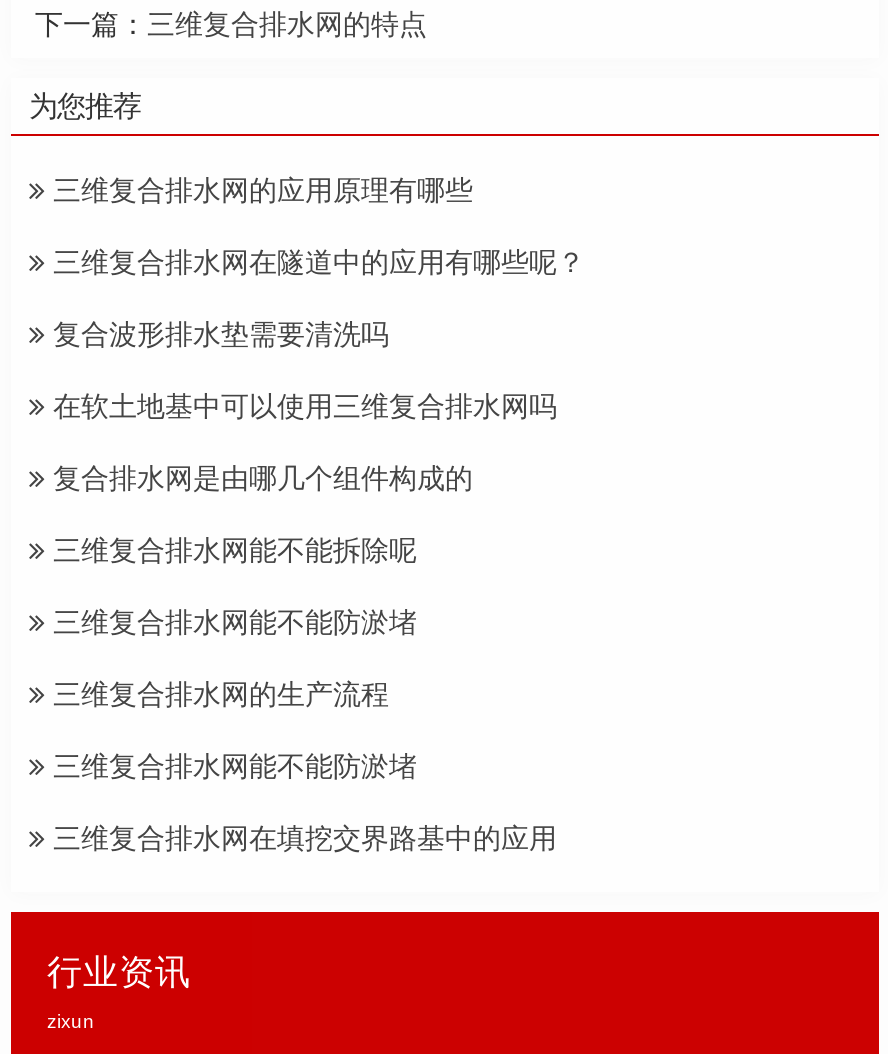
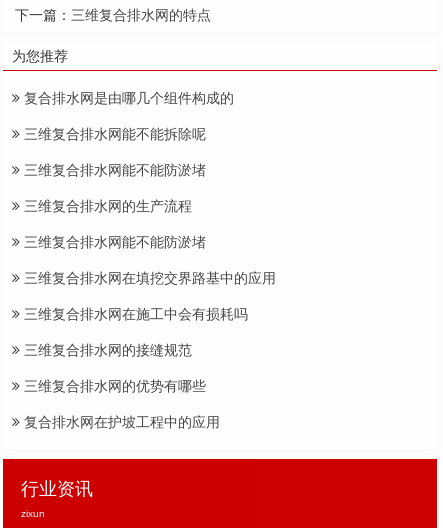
- 三维复合排水网的应用原理有哪些
- 三维复合排水网在隧道中的应用有哪些呢？
- 复合波形排水垫需要清洗吗
- 在软土地基中可以使用三维复合排水网吗

moved up: 复合排水网是由哪几个组件构成的 | 三维复合排水网能不能拆除呢 | 三维复合排水网能不能防淤堵 | 三维复合排水网的生产流程 | 三维复合排水网能不能防淤堵 | 三维复合排水网在填挖交界路基中的应用

+ 三维复合排水网在施工中会有损耗吗
+ 三维复合排水网的接缝规范
+ 三维复合排水网的优势有哪些
+ 复合排水网在护坡工程中的应用
